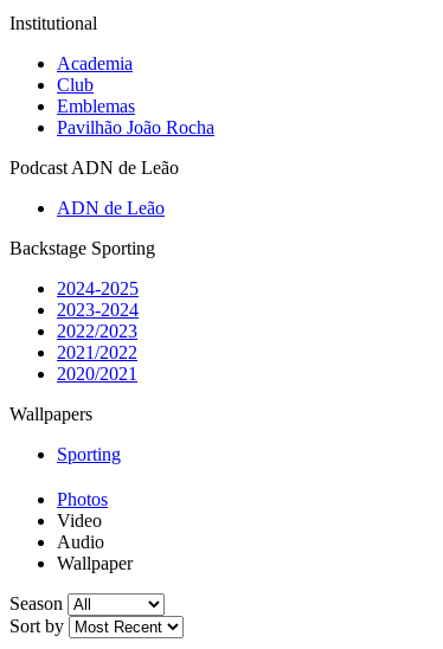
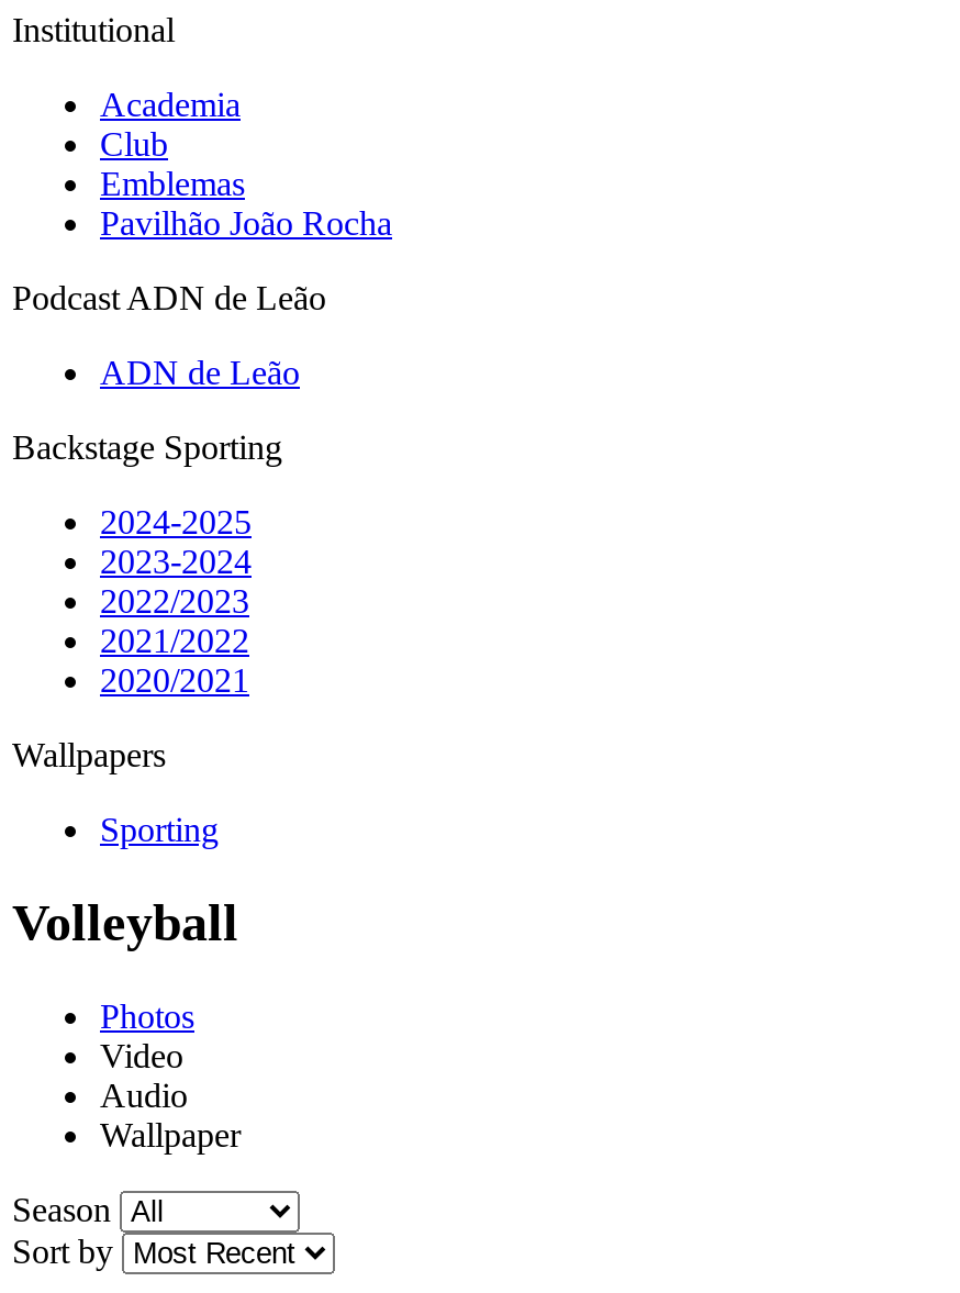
+ Volleyball
